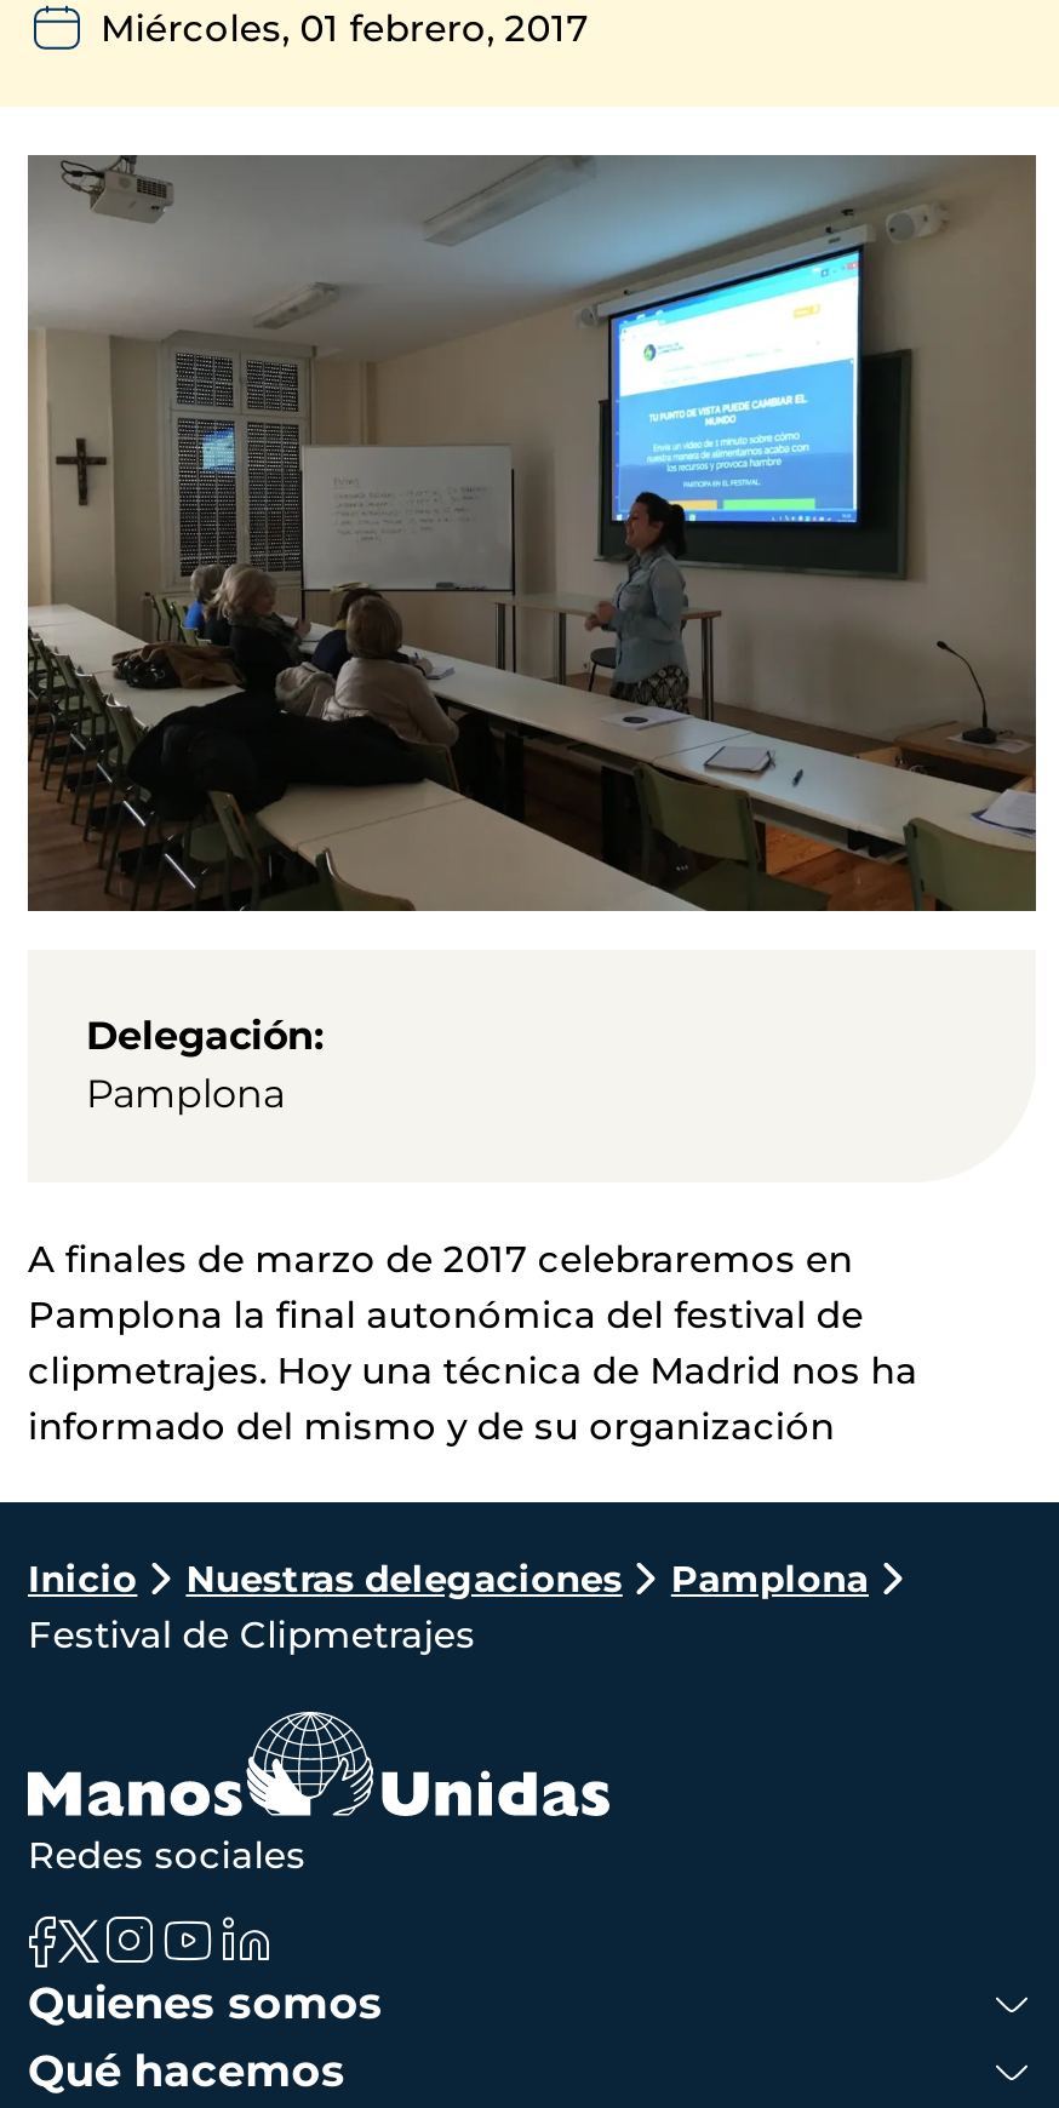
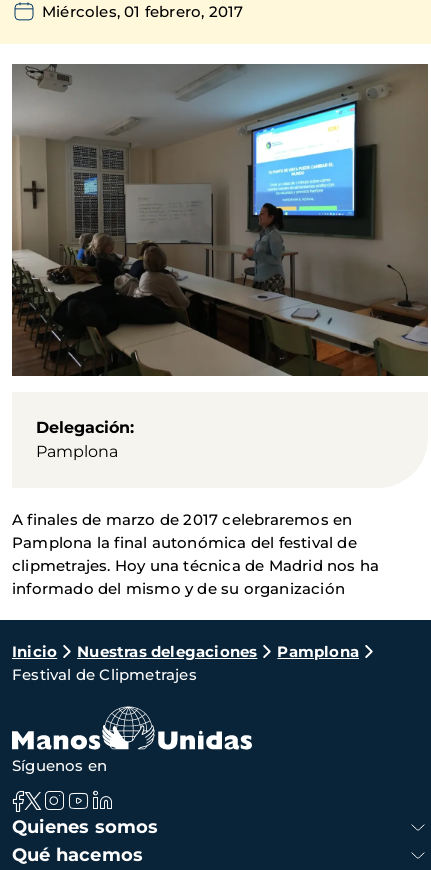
- Redes sociales
+ Síguenos en
